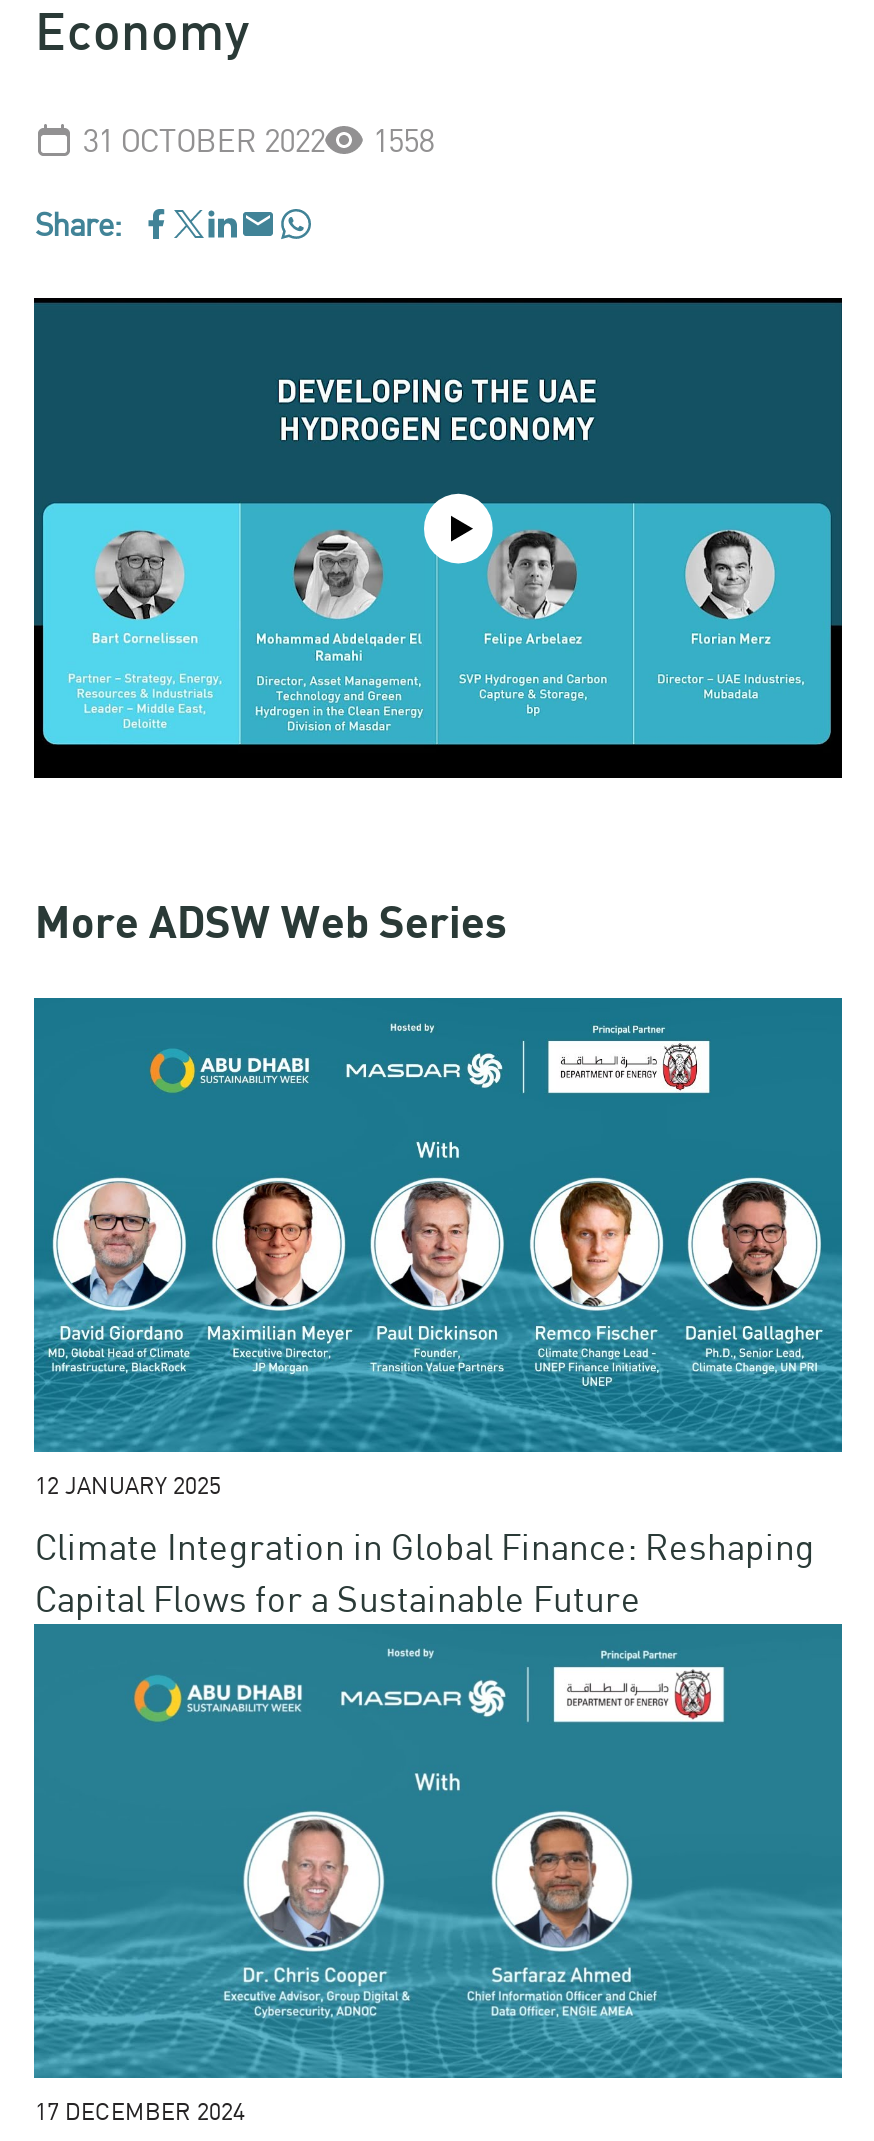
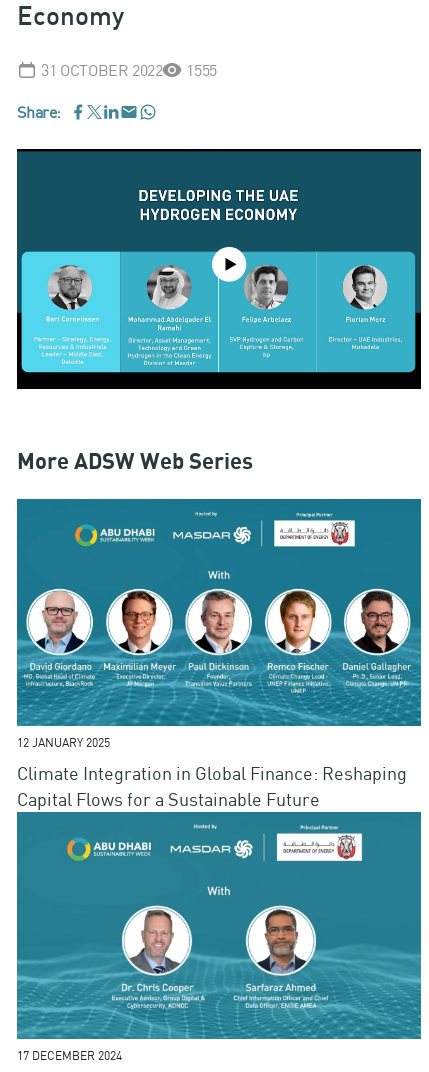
- 31 OCTOBER 2022 1558
+ 31 OCTOBER 2022 1555
